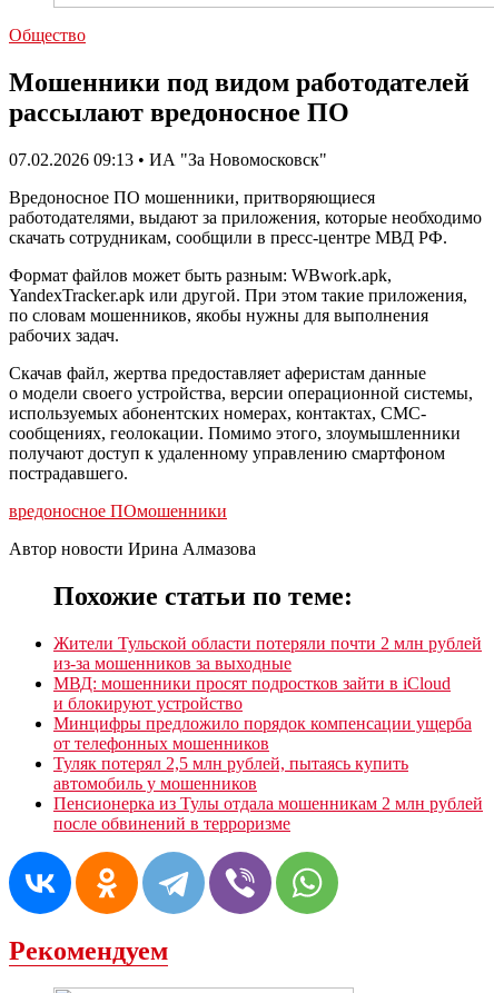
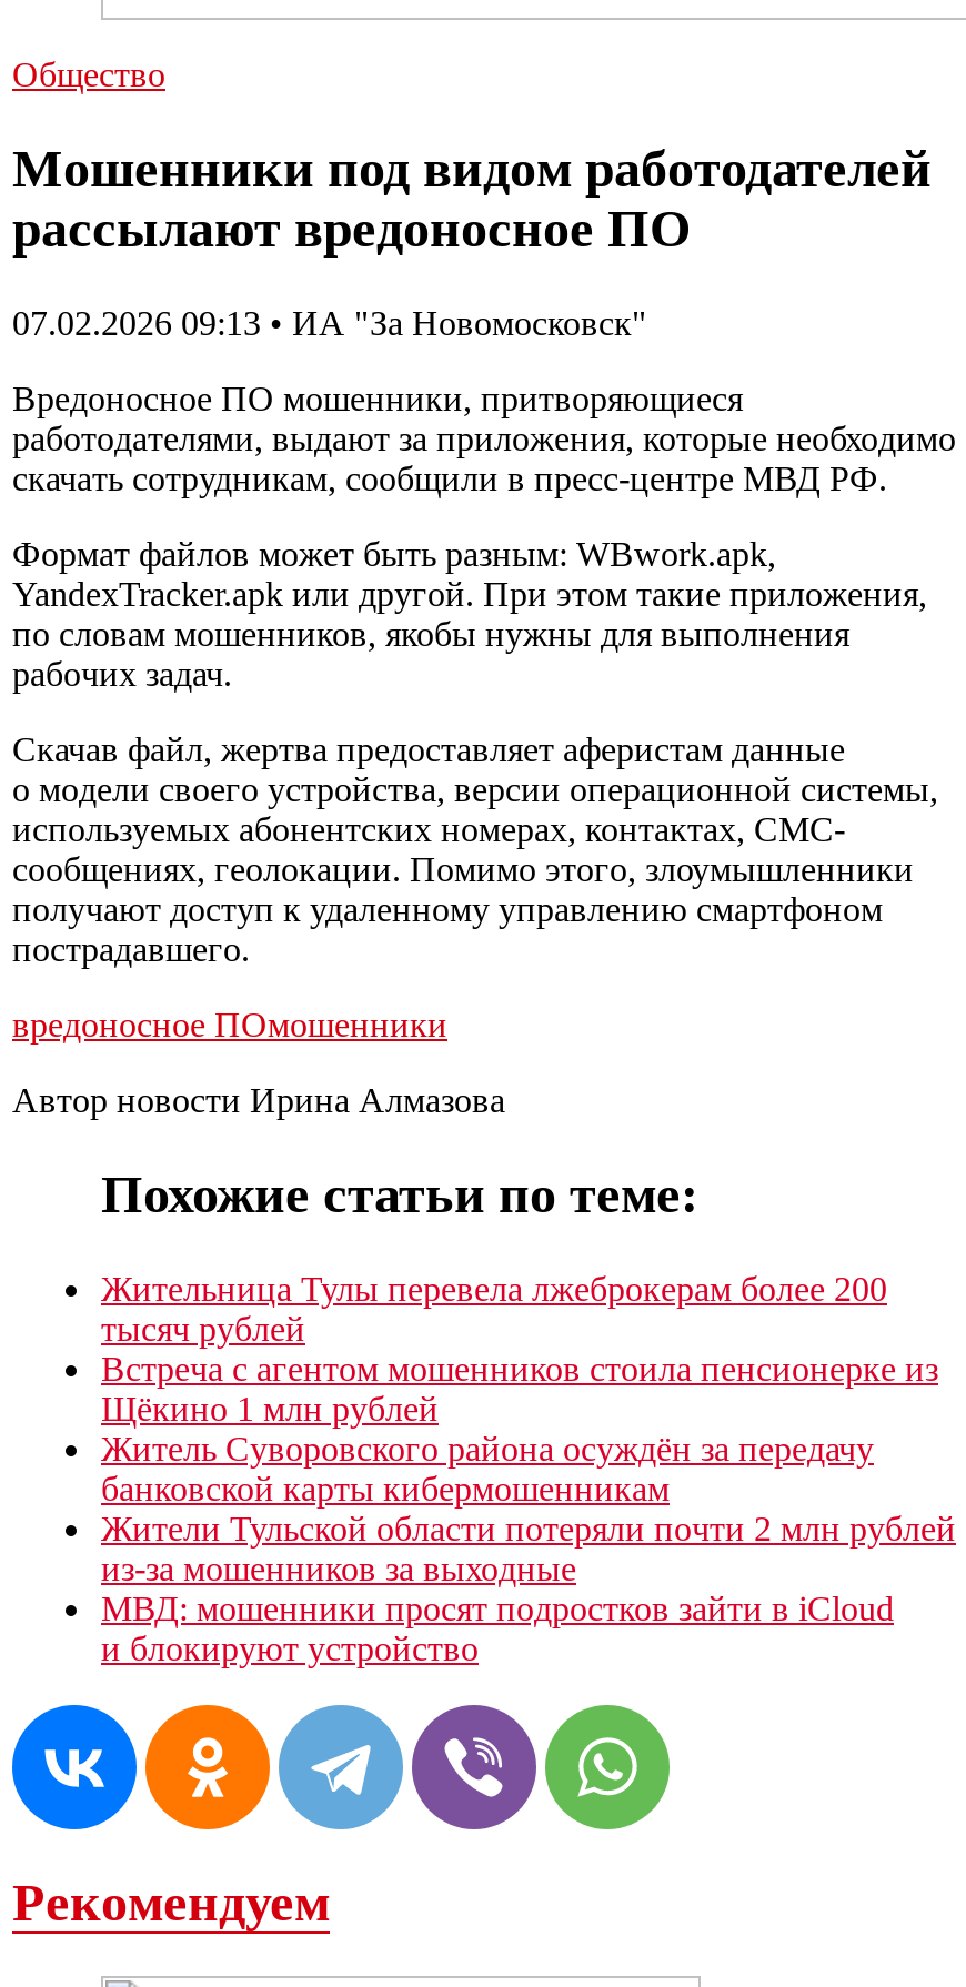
+ Жительница Тулы перевела лжеброкерам более 200
+ тысяч рублей
+ Встреча с агентом мошенников стоила пенсионерке из
+ Щёкино 1 млн рублей
+ Житель Суворовского района осуждён за передачу
+ банковской карты кибермошенникам

moved down: Жители Тульской области потеряли почти 2 млн рублей | из-за мошенников за выходные | МВД: мошенники просят подростков зайти в iCloud | и блокируют устройство

- Минцифры предложило порядок компенсации ущерба
- от телефонных мошенников
- Туляк потерял 2,5 млн рублей, пытаясь купить
- автомобиль у мошенников
- Пенсионерка из Тулы отдала мошенникам 2 млн рублей
- после обвинений в терроризме
